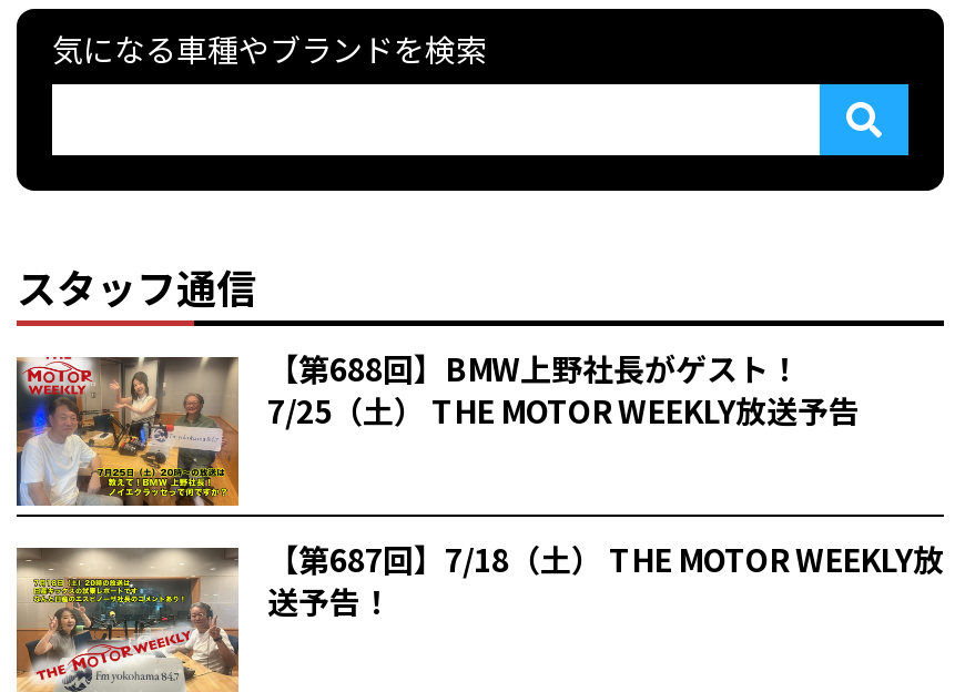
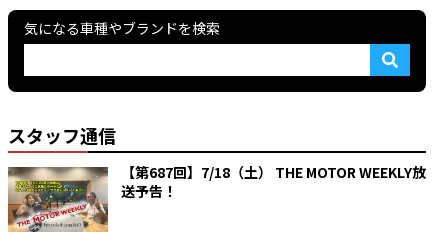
- [image]
- 【第688回】BMW上野社長がゲスト！
- 7/25（土） THE MOTOR WEEKLY放送予告
